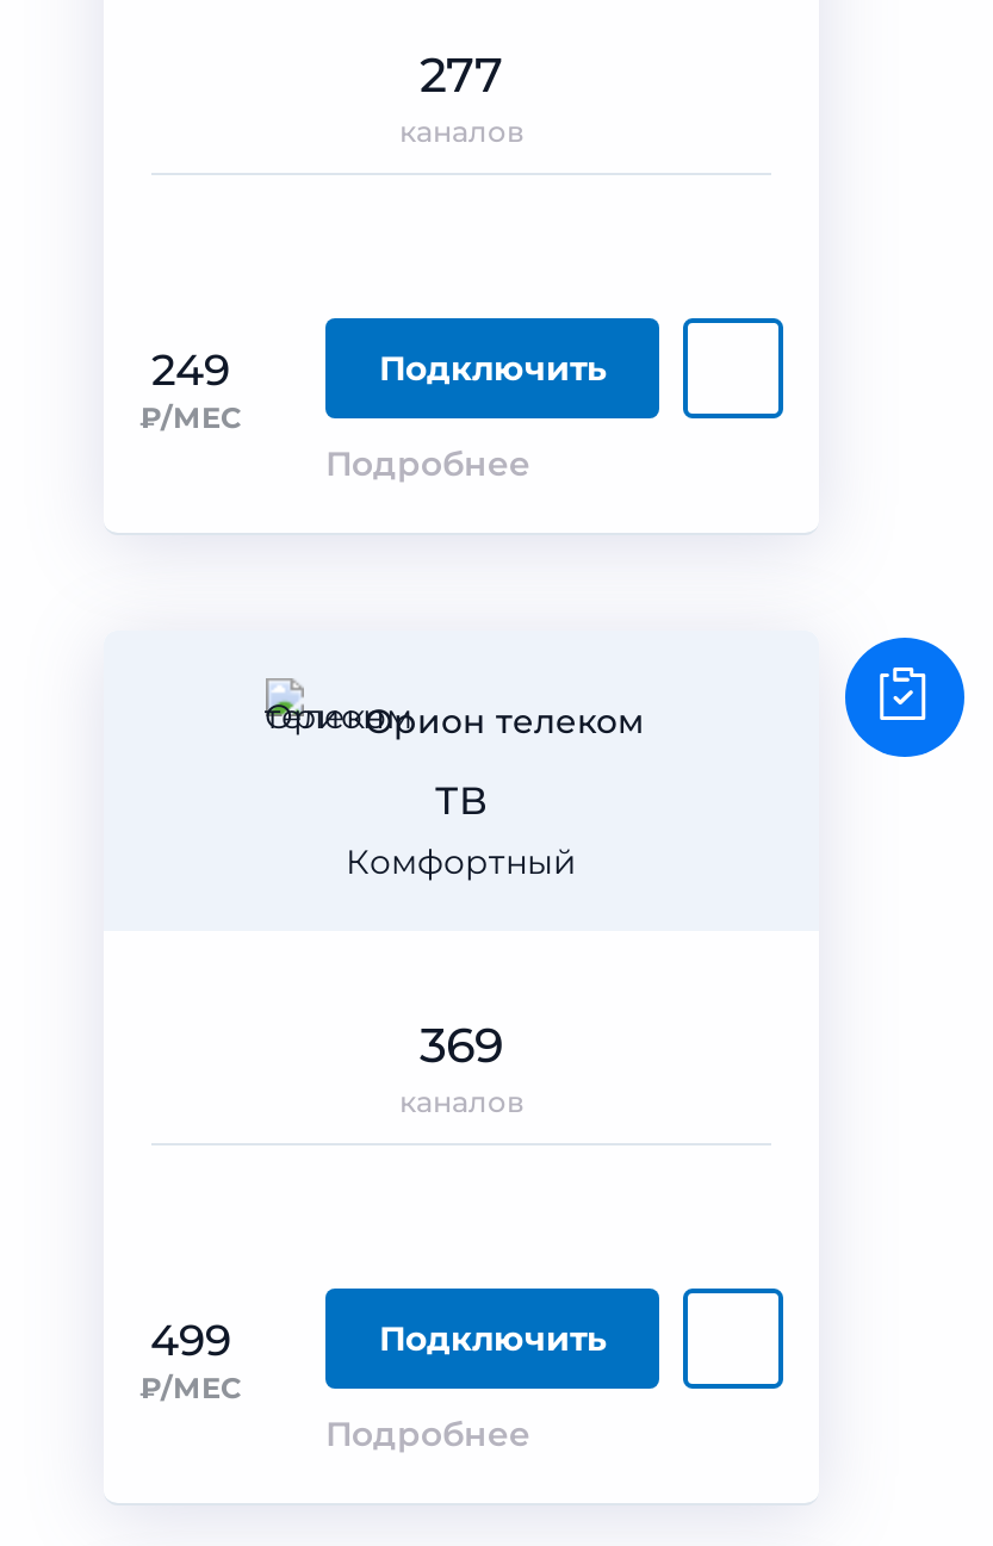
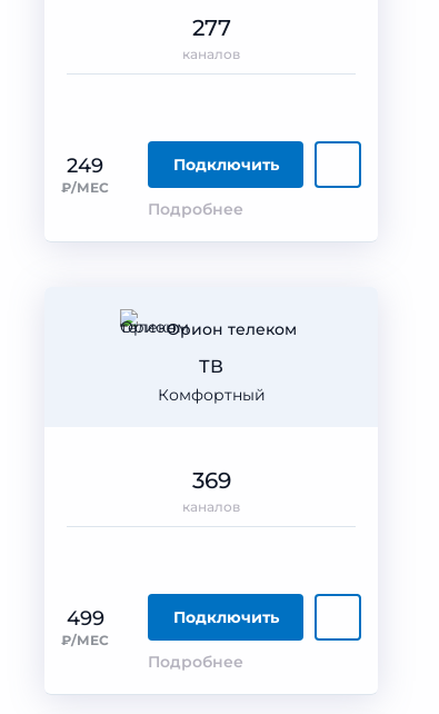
- [image]
